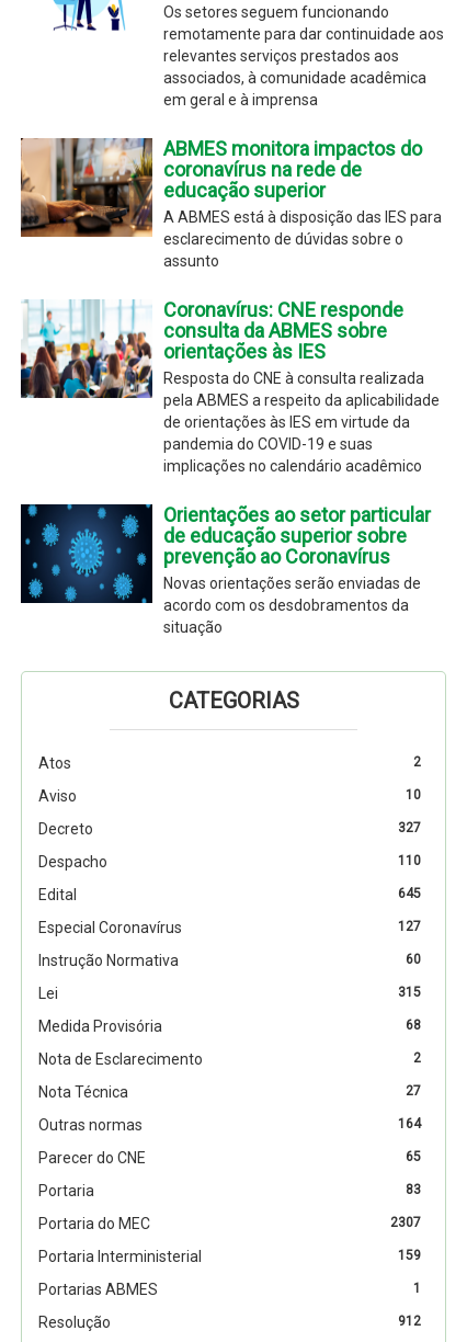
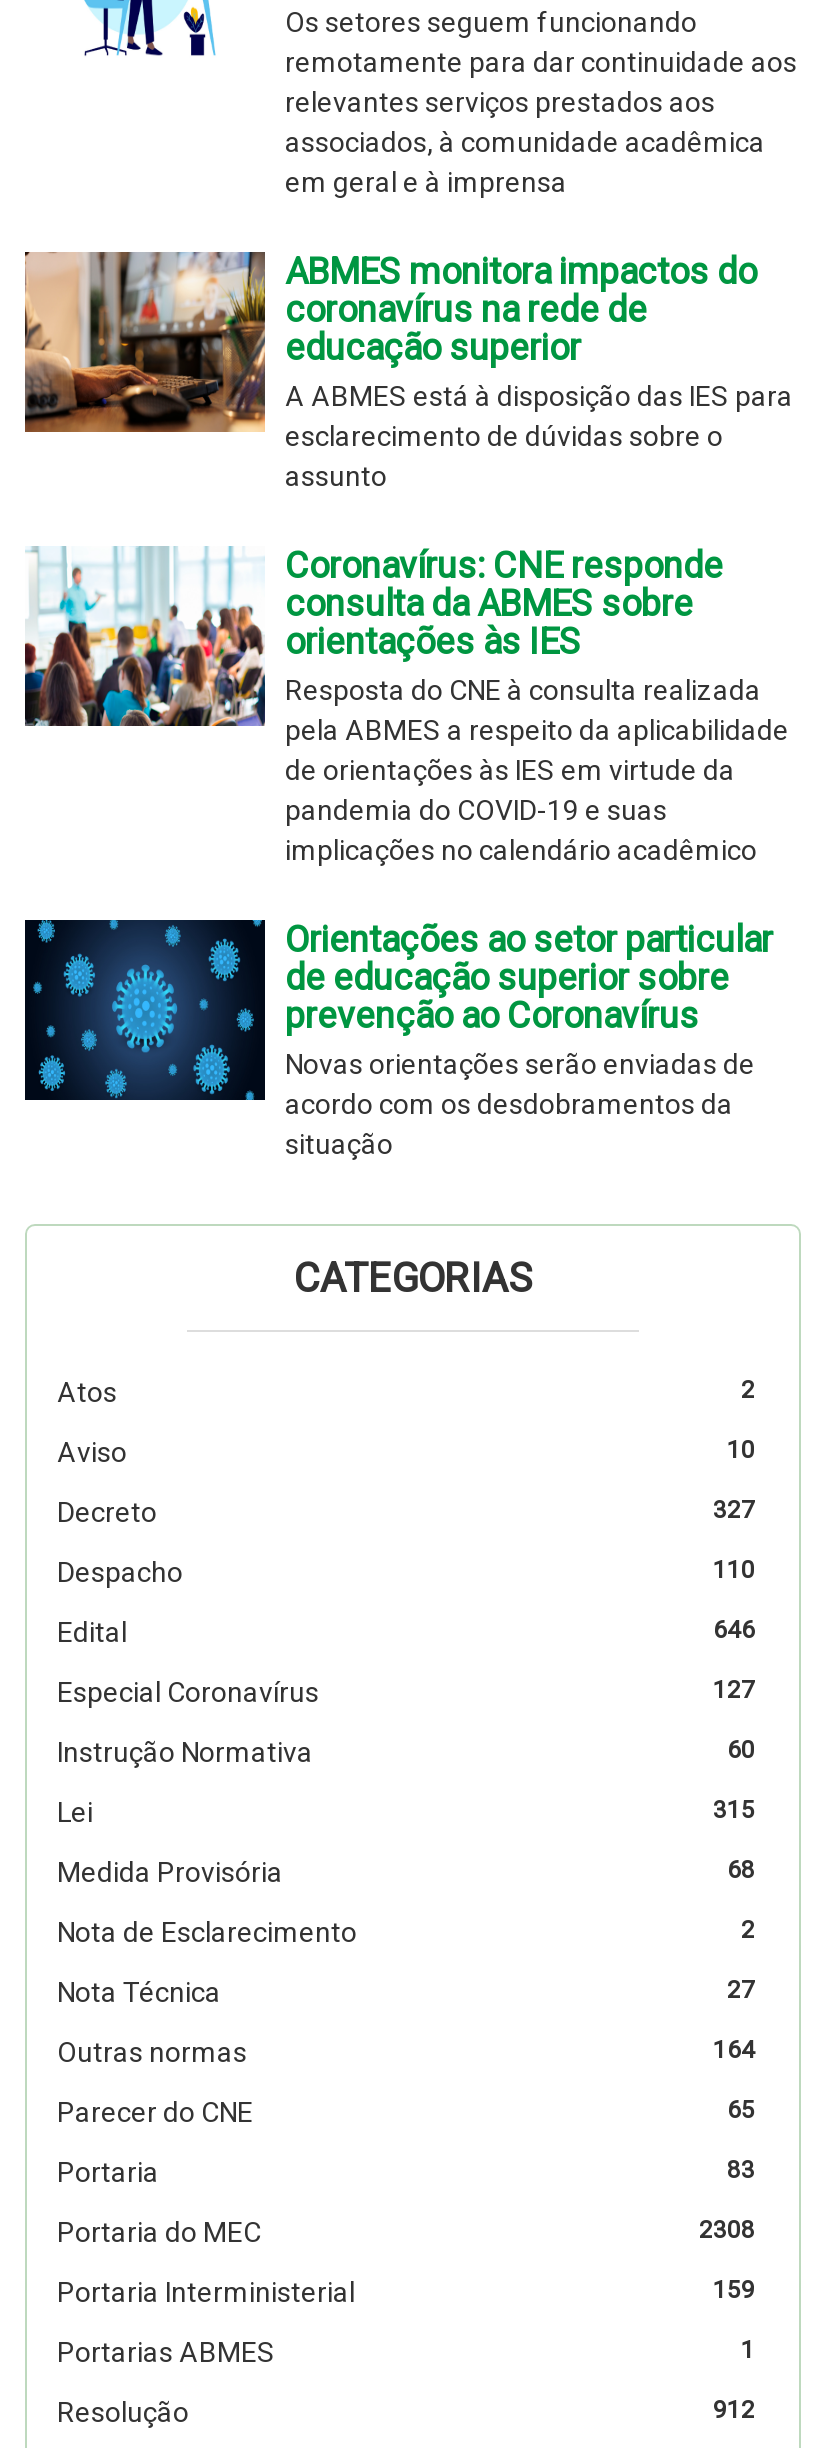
- 645
+ 646

- 2307
+ 2308
